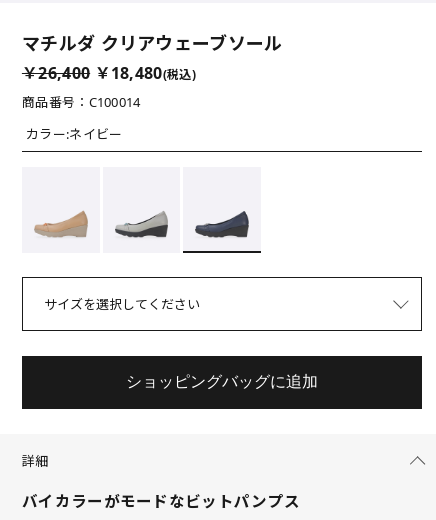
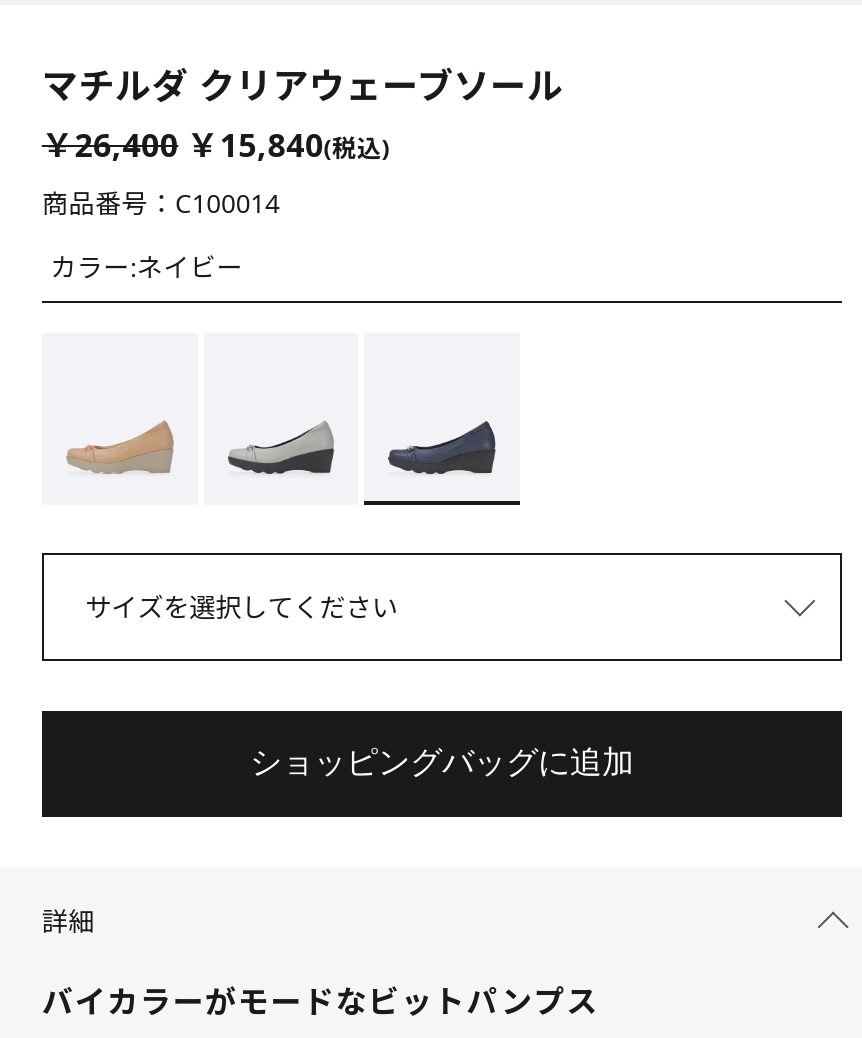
- ￥26,400 ￥18,480(税込)
+ ￥26,400 ￥15,840(税込)
